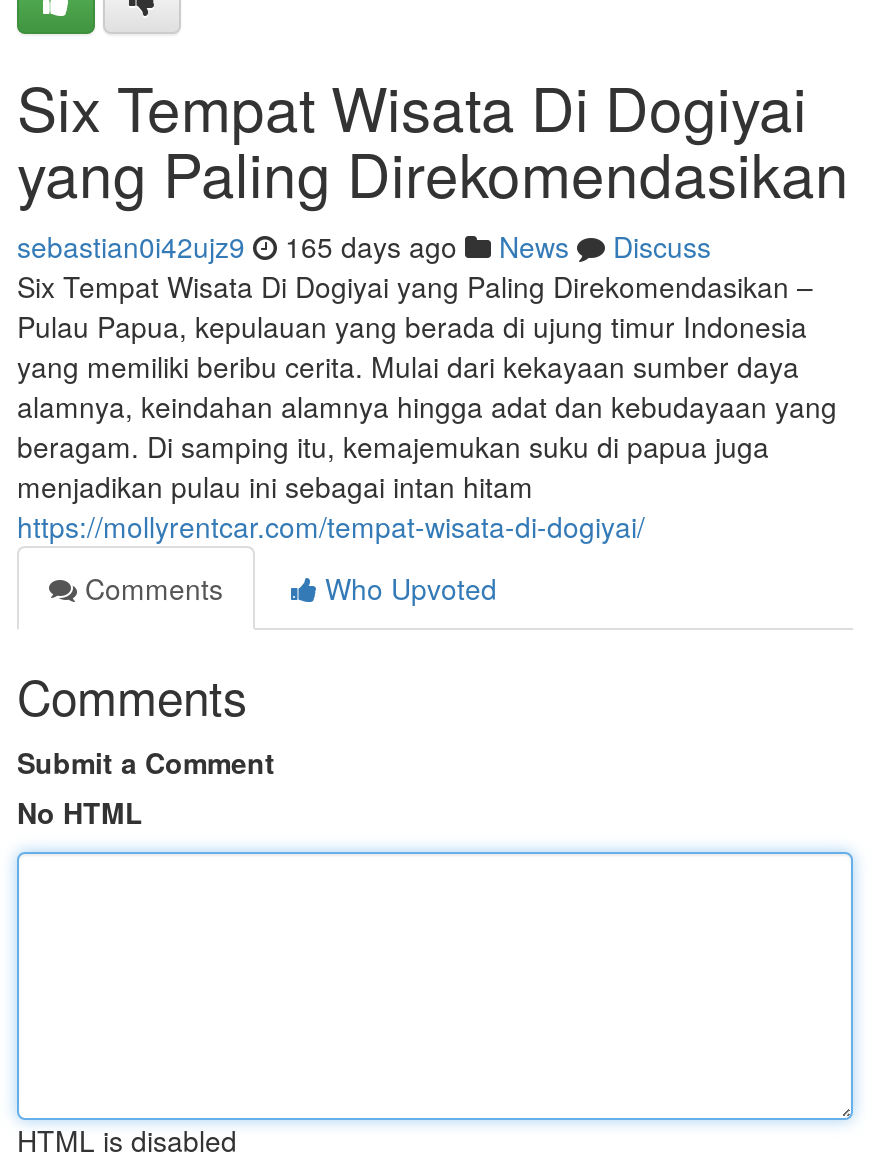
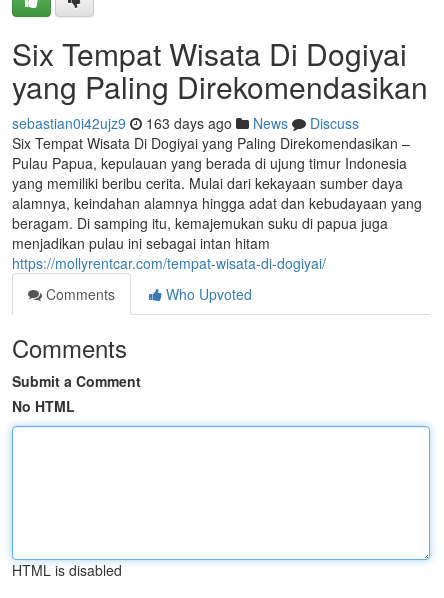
- sebastian0i42ujz9 165 days ago News Discuss
+ sebastian0i42ujz9 163 days ago News Discuss
